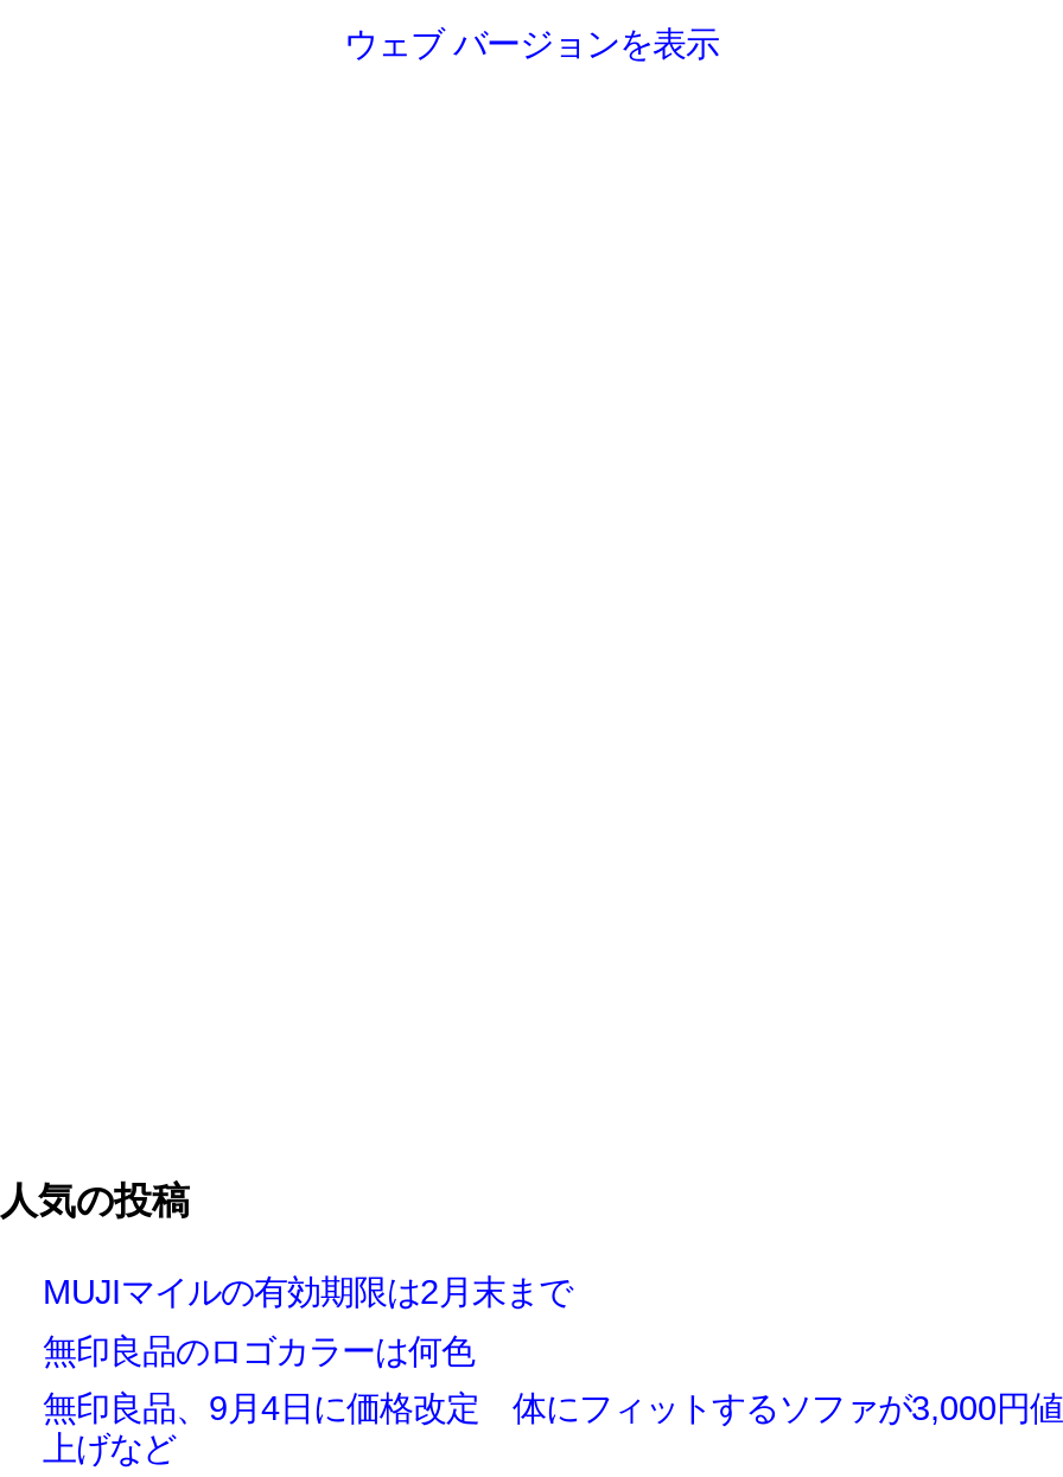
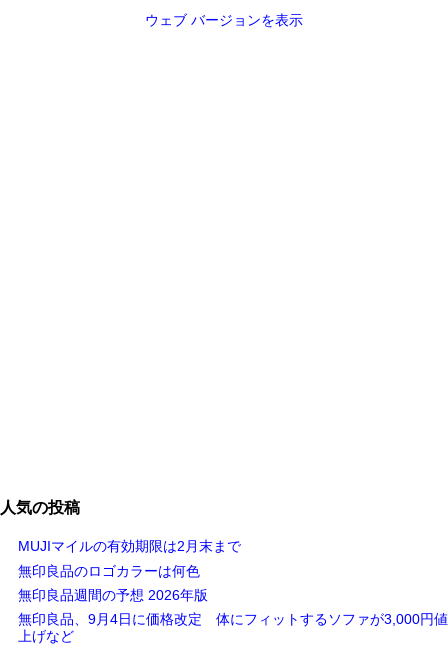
+ 無印良品週間の予想 2026年版
